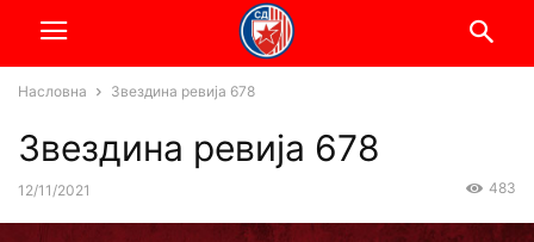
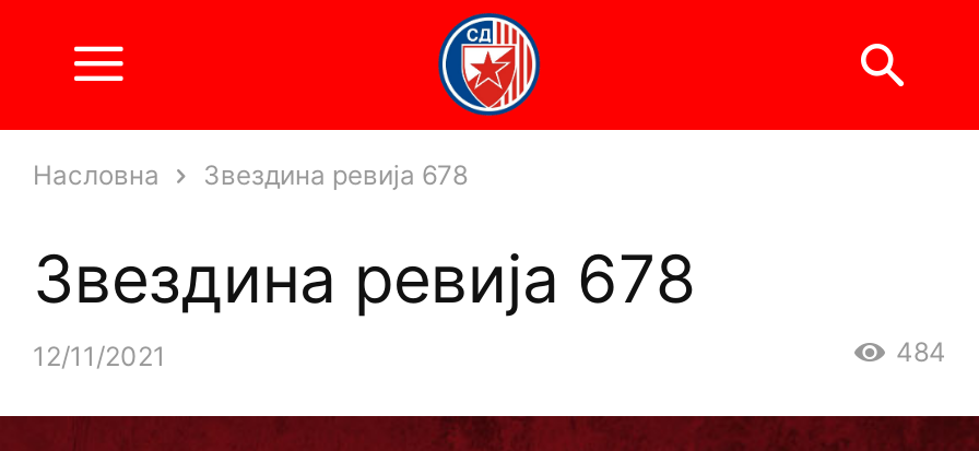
- 483
+ 484
